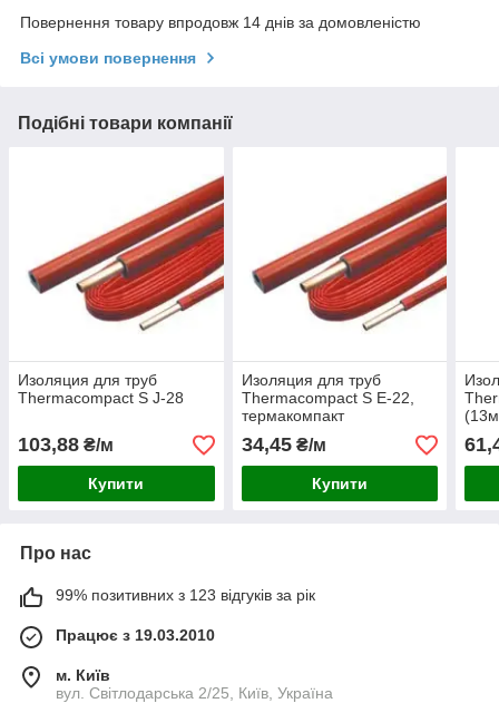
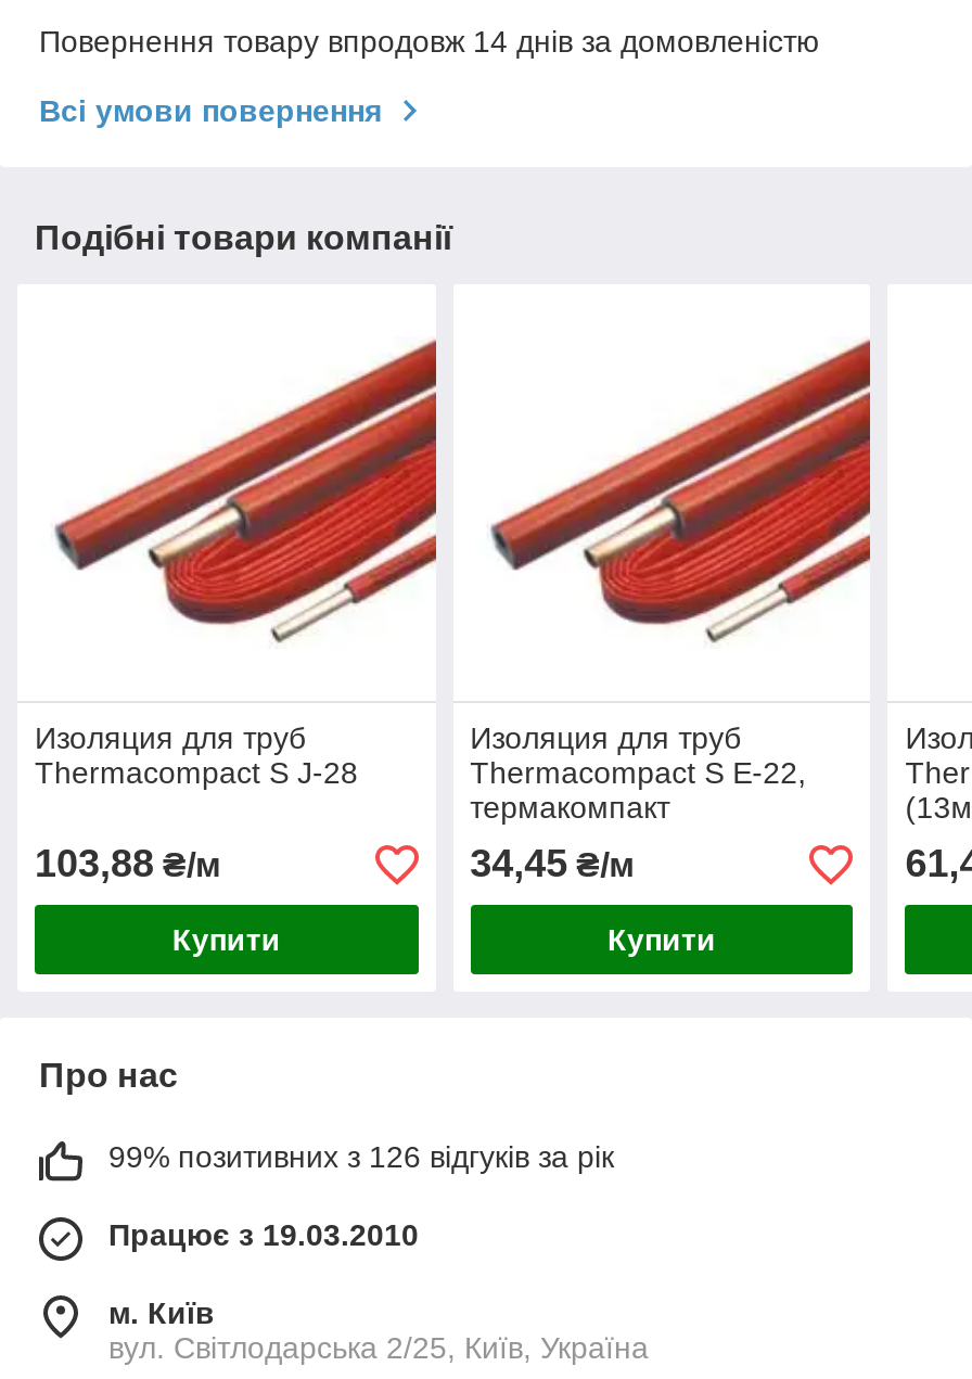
- 99% позитивних з 123 відгуків за рік
+ 99% позитивних з 126 відгуків за рік
